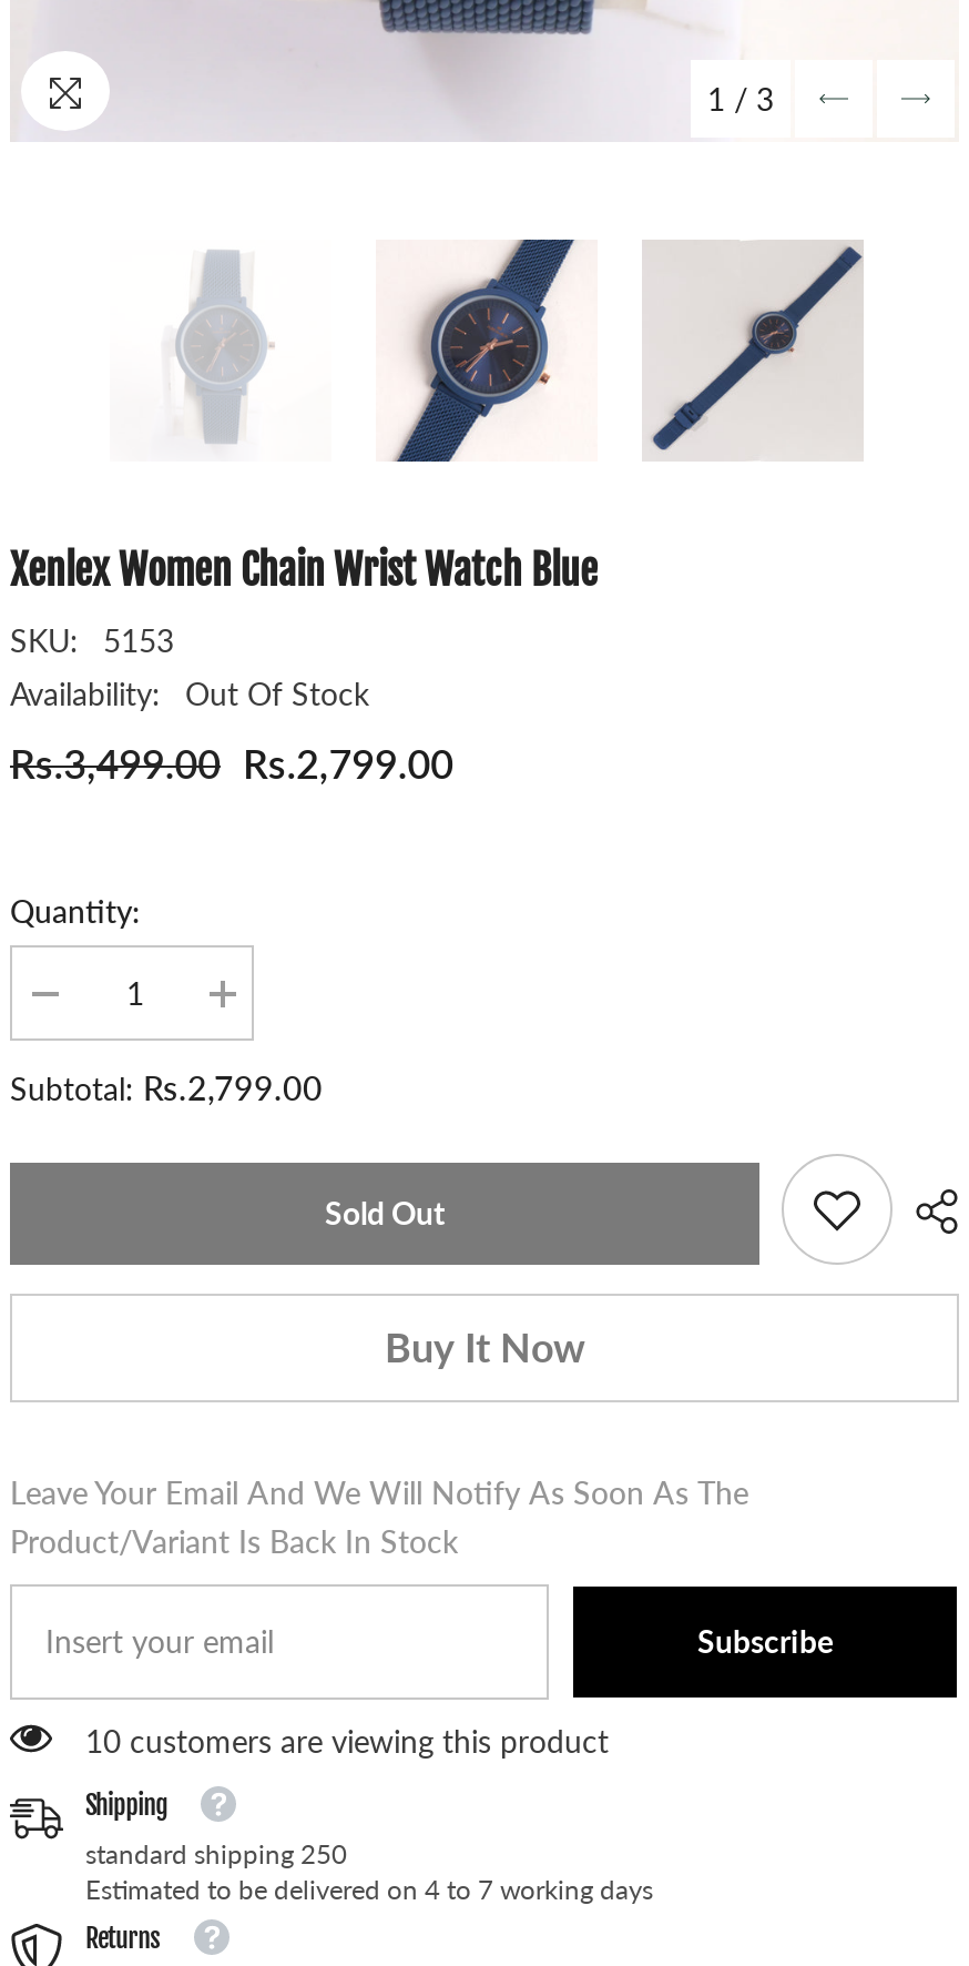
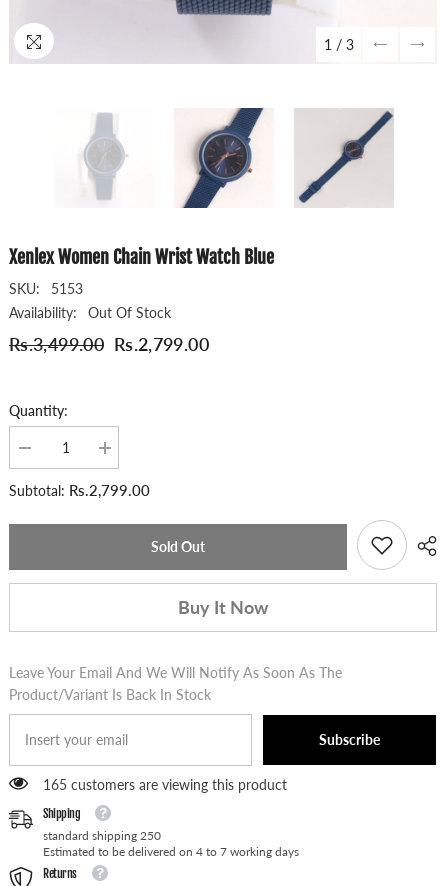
- 10 customers are viewing this product
+ 165 customers are viewing this product
